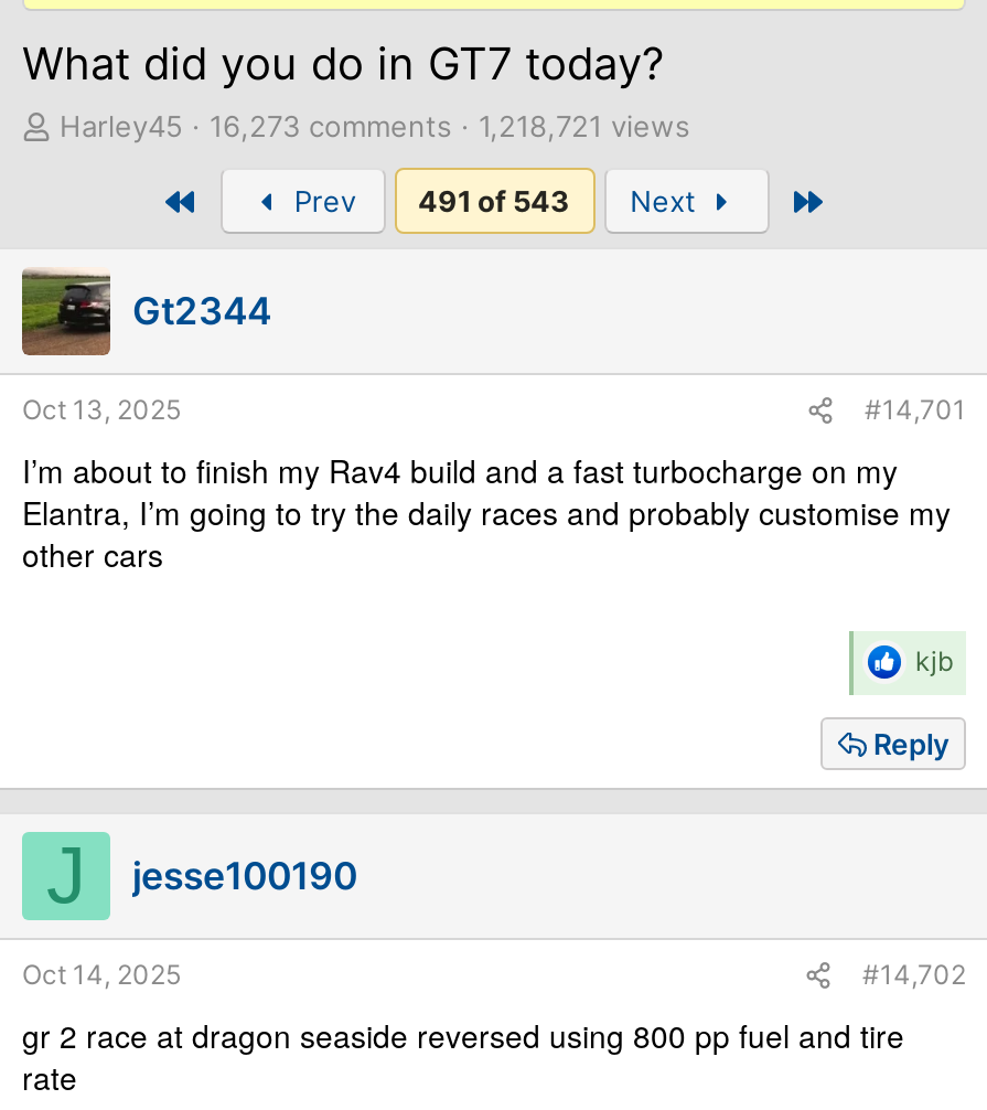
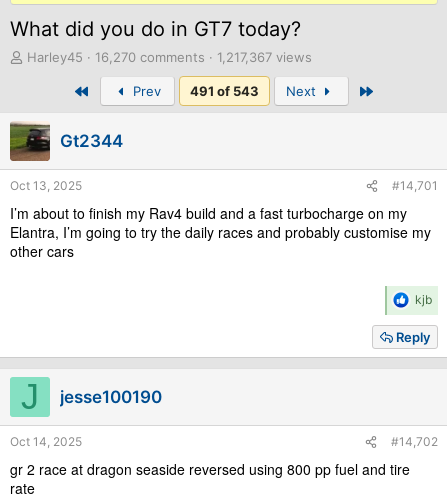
- 16,273 comments 1,218,721 views
+ 16,270 comments 1,217,367 views
